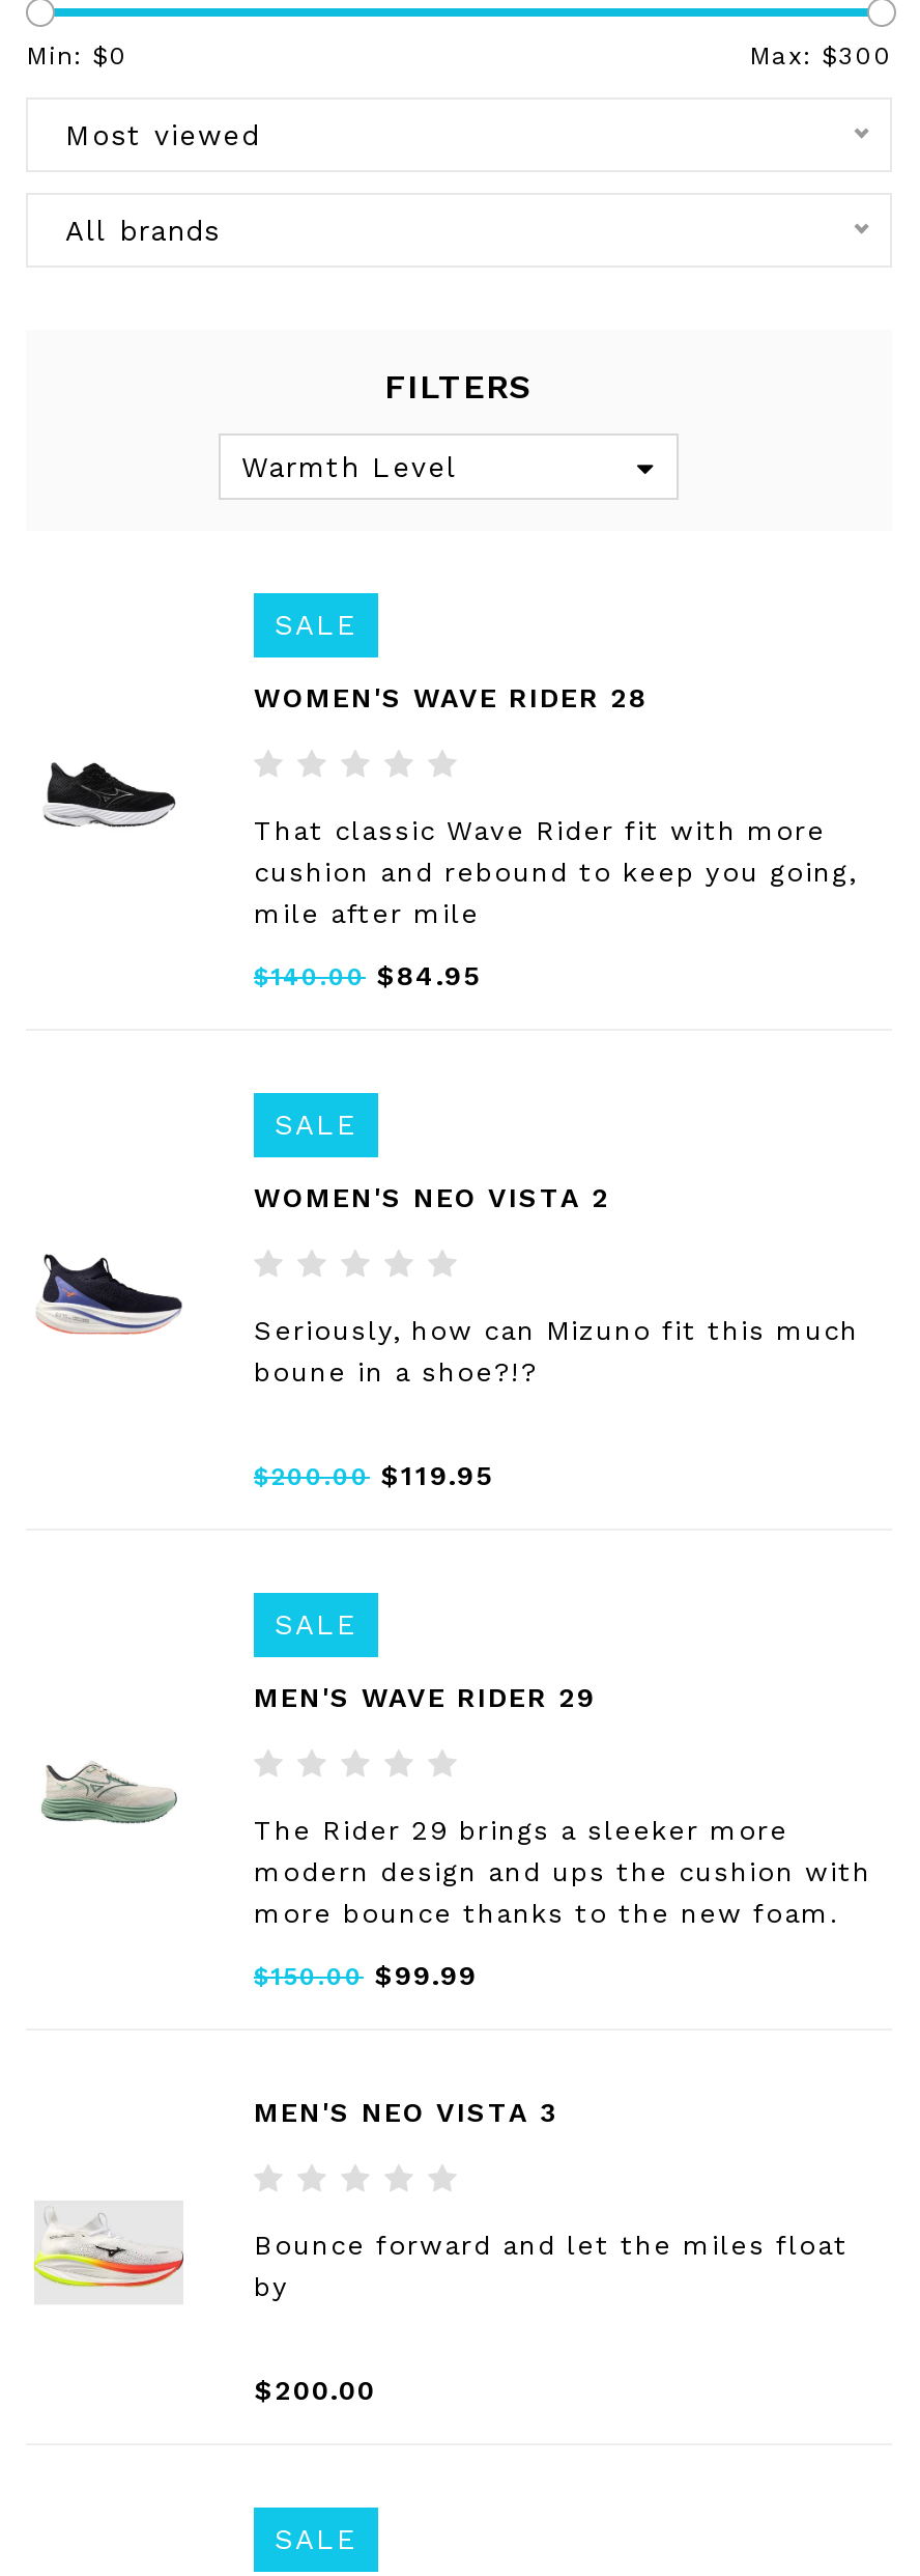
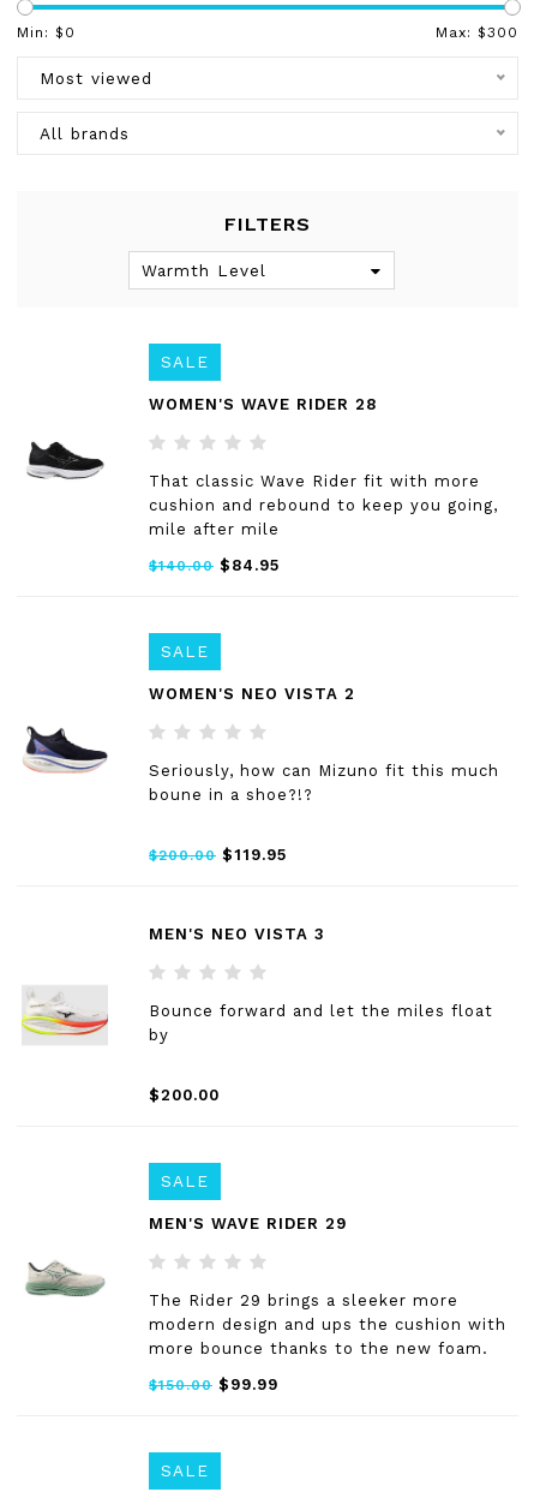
moved down: SALE | MEN'S WAVE RIDER 29 | The Rider 29 brings a sleeker more | modern design and ups the cushion with | more bounce thanks to the new foam. | $150.00 $99.99

moved up: MEN'S NEO VISTA 3

moved up: [image] | Bounce forward and let the miles float | by | $200.00
